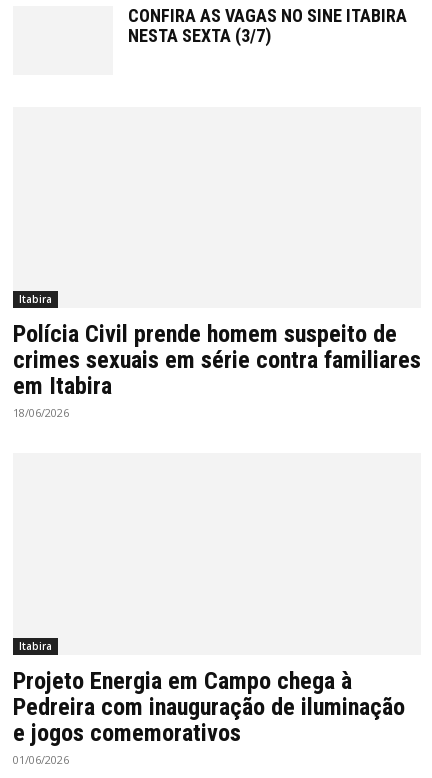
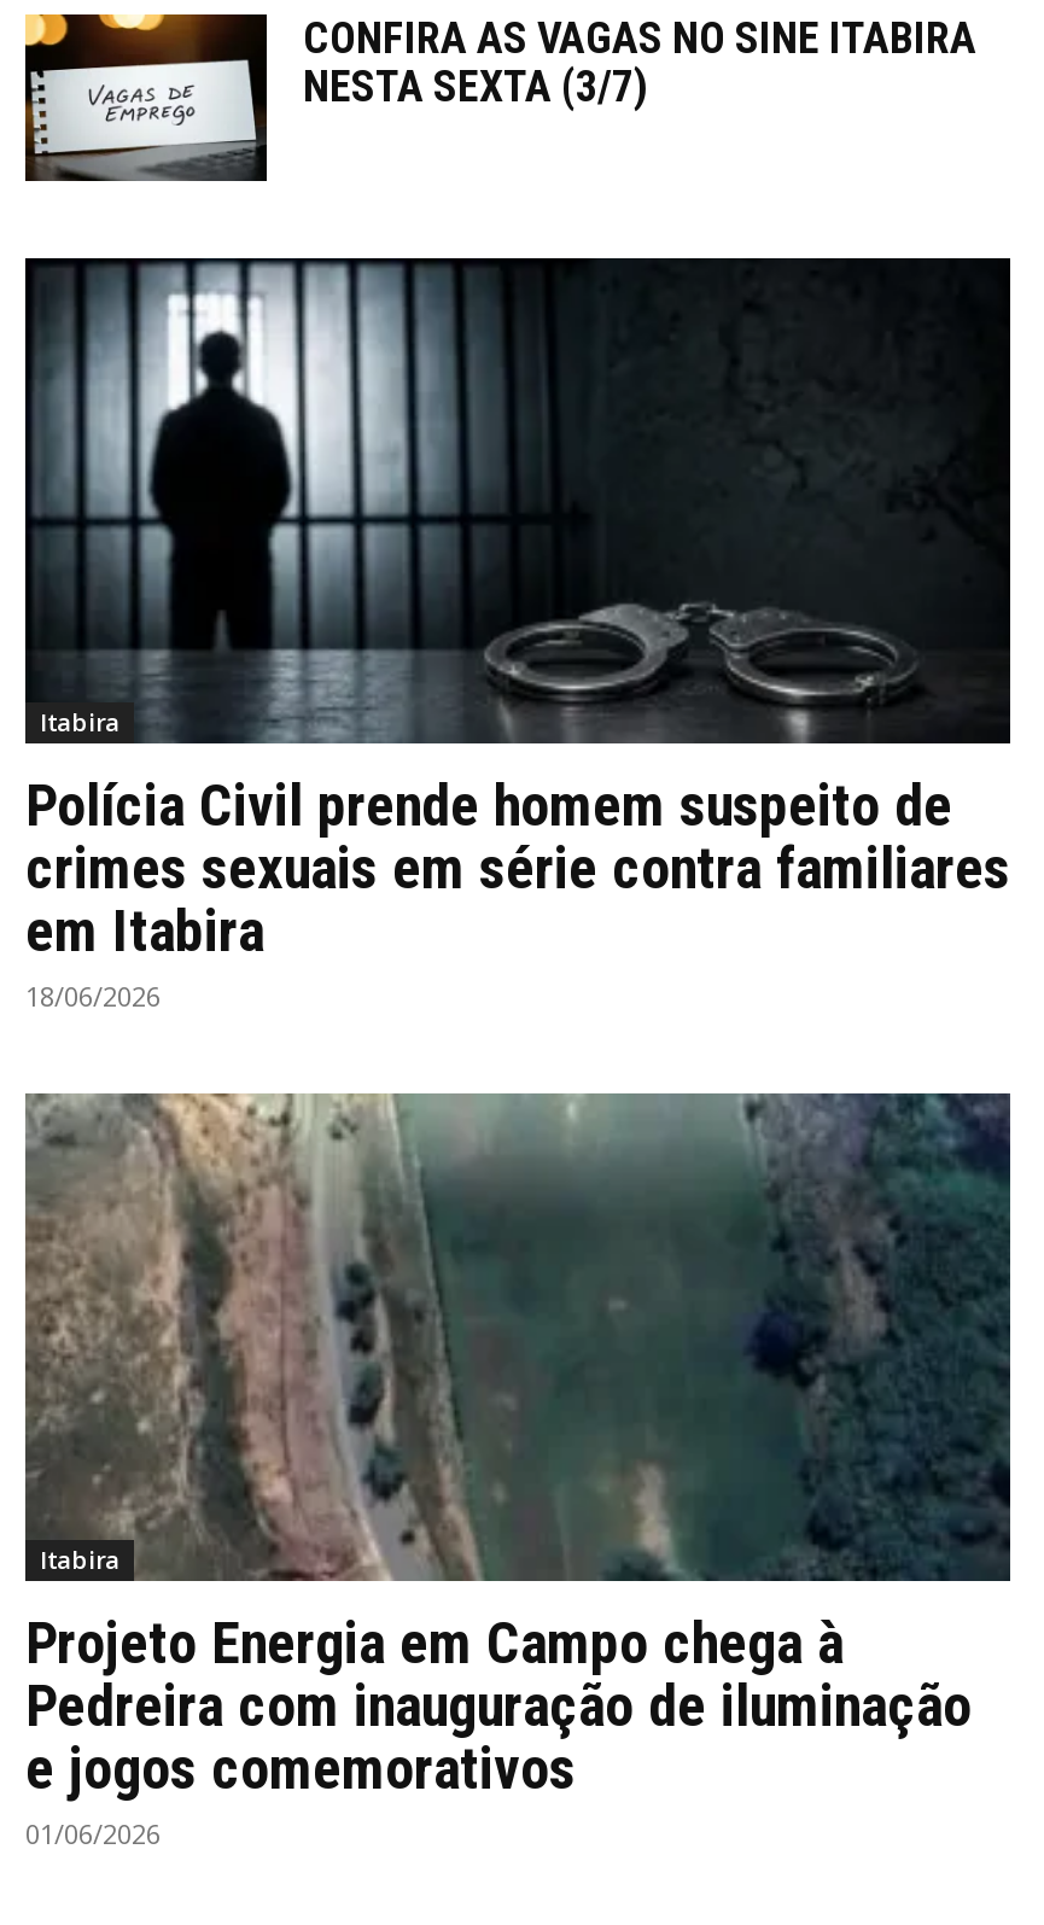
+ [image]

+ [image]

+ [image]
